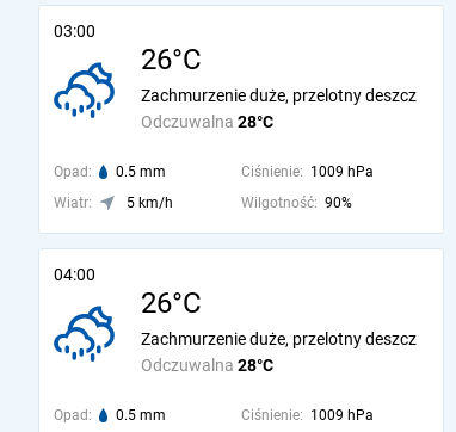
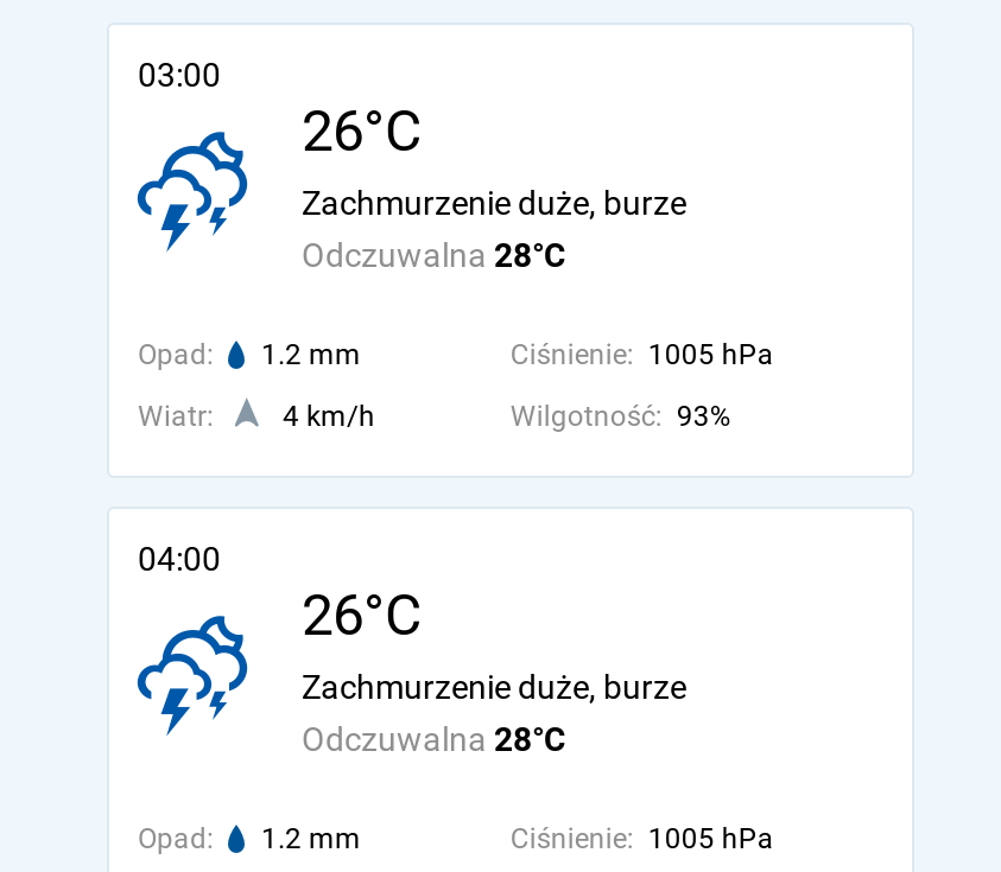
- [image]
- Zachmurzenie duże, przelotny deszcz
+ [image]
+ Zachmurzenie duże, burze

- Opad: 0.5 mm
+ Opad: 1.2 mm

- Ciśnienie: 1009 hPa
+ Ciśnienie: 1005 hPa

- 5 km/h
+ 4 km/h

- Wilgotność: 90%
+ Wilgotność: 93%

- [image]
- Zachmurzenie duże, przelotny deszcz
+ [image]
+ Zachmurzenie duże, burze

- Opad: 0.5 mm
+ Opad: 1.2 mm

- Ciśnienie: 1009 hPa
+ Ciśnienie: 1005 hPa
